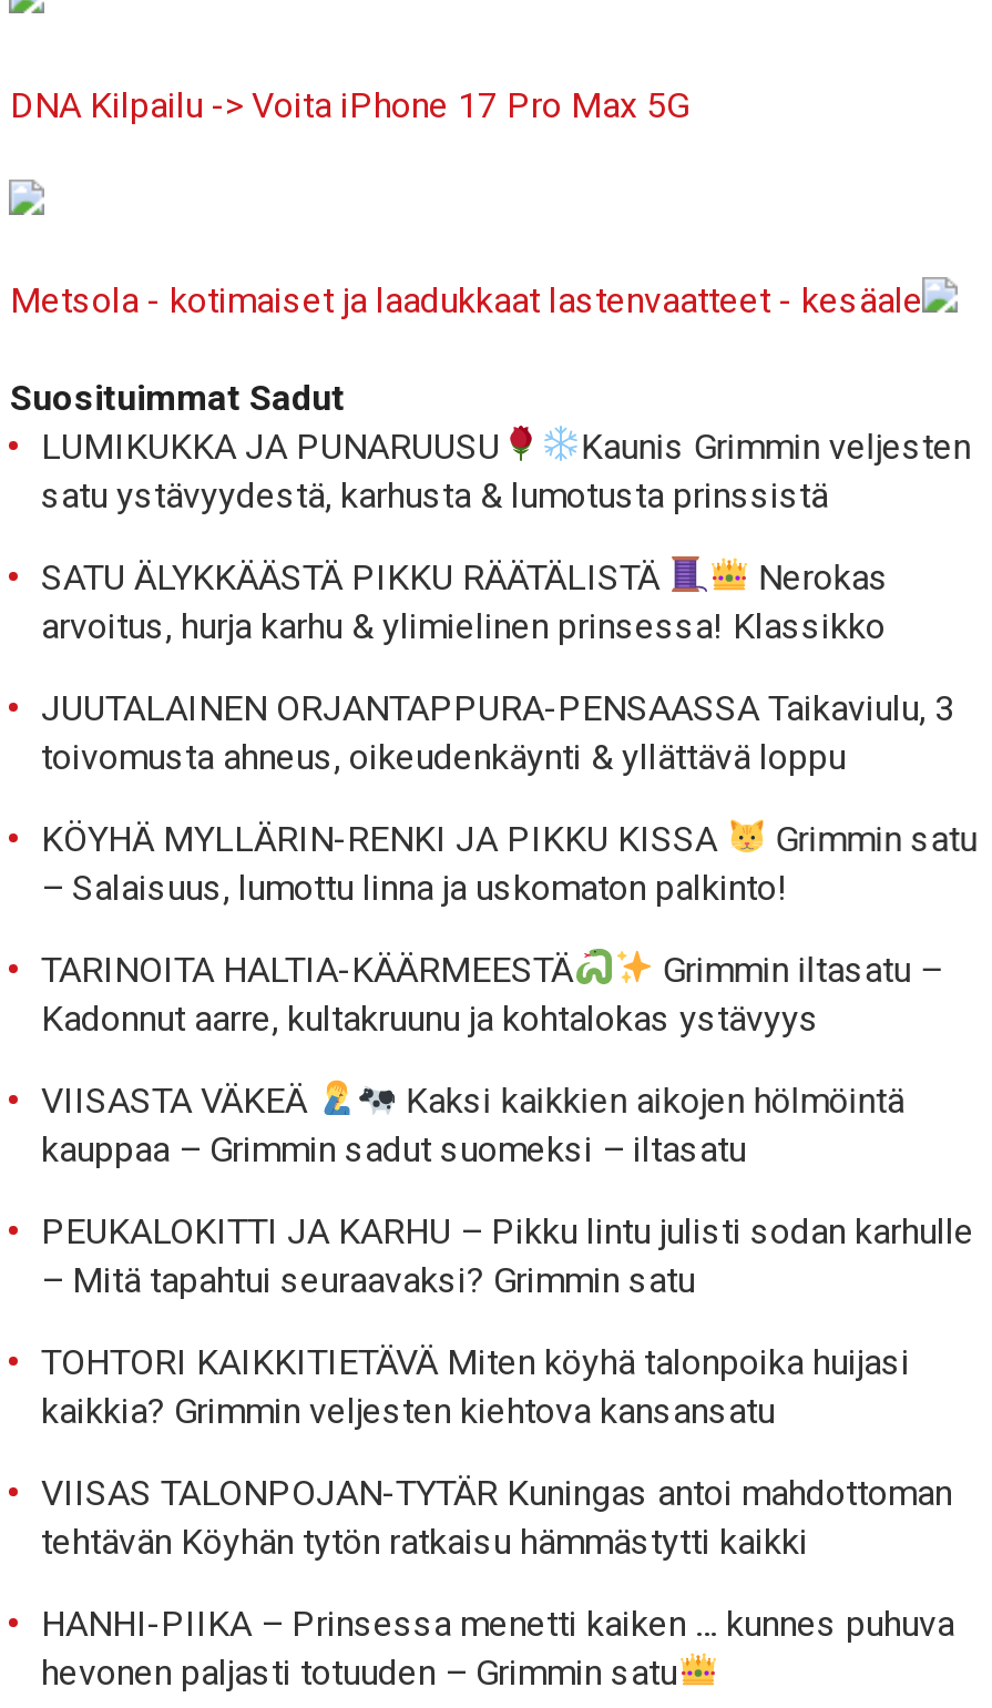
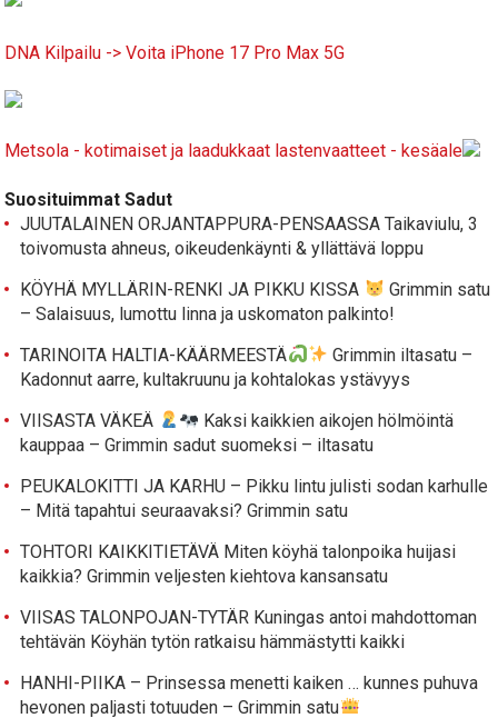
- LUMIKUKKA JA PUNARUUSU
- Kaunis Grimmin veljesten
- satu ystävyydestä, karhusta & lumotusta prinssistä
- SATU ÄLYKKÄÄSTÄ PIKKU RÄÄTÄLISTÄ
- Nerokas
- arvoitus, hurja karhu & ylimielinen prinsessa! Klassikko
